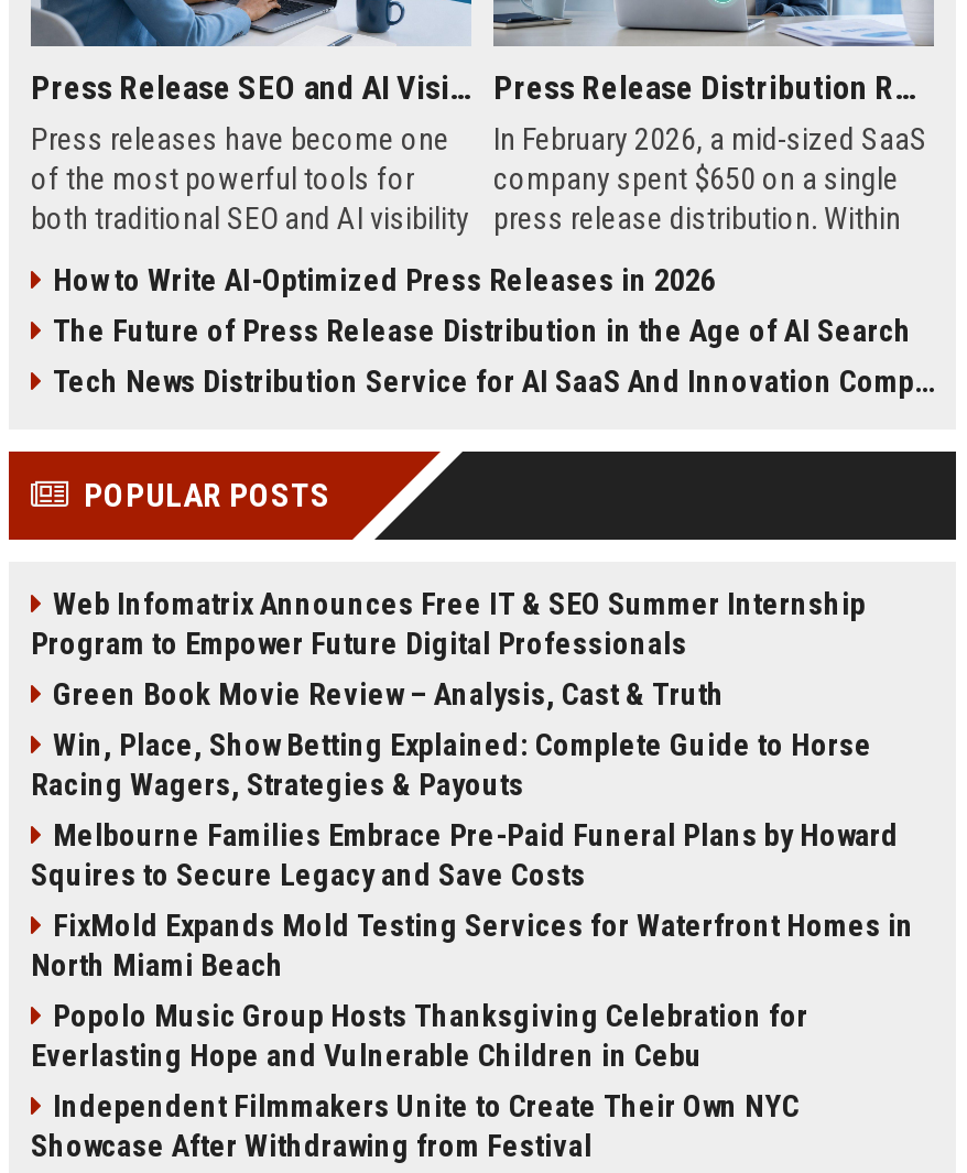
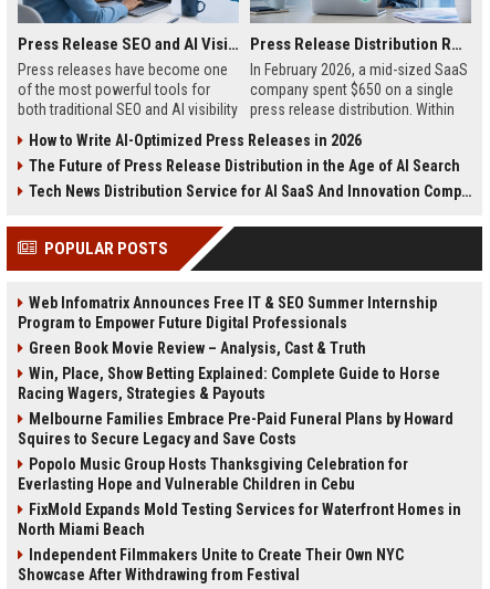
moved down: FixMold Expands Mold Testing Services for Waterfront Homes in | North Miami Beach

moved up: Popolo Music Group Hosts Thanksgiving Celebration for | Everlasting Hope and Vulnerable Children in Cebu
